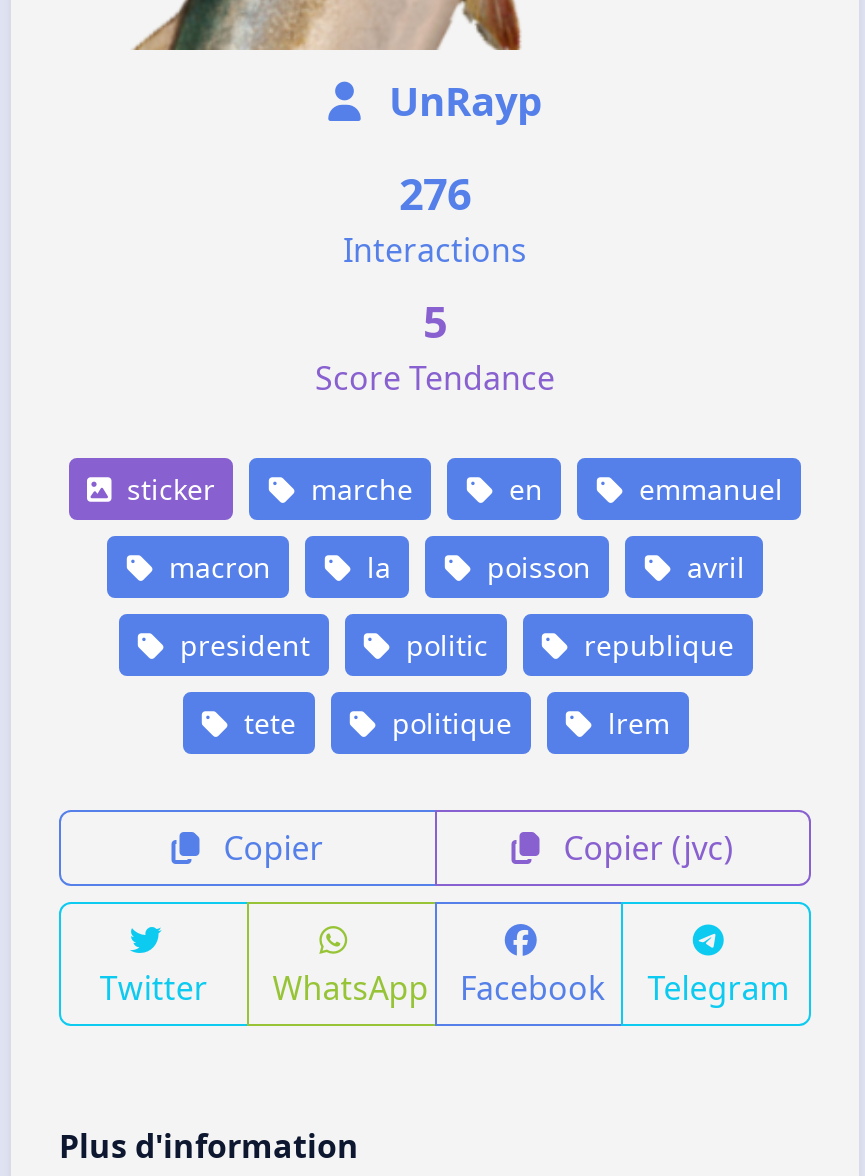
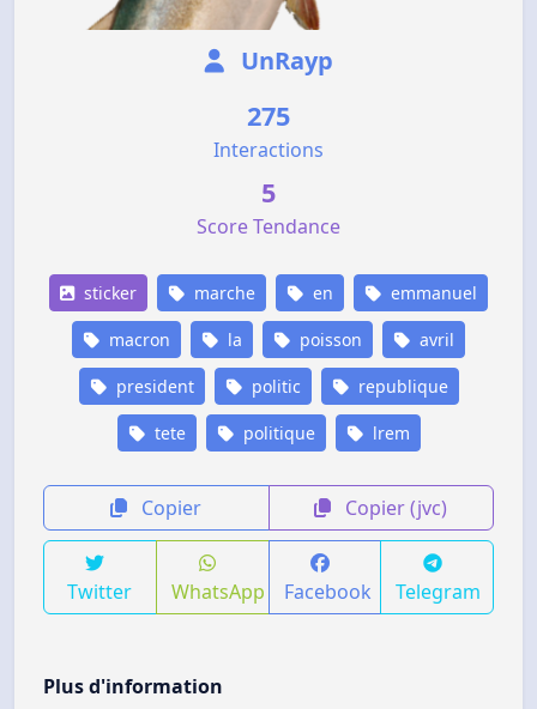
- 276
+ 275
